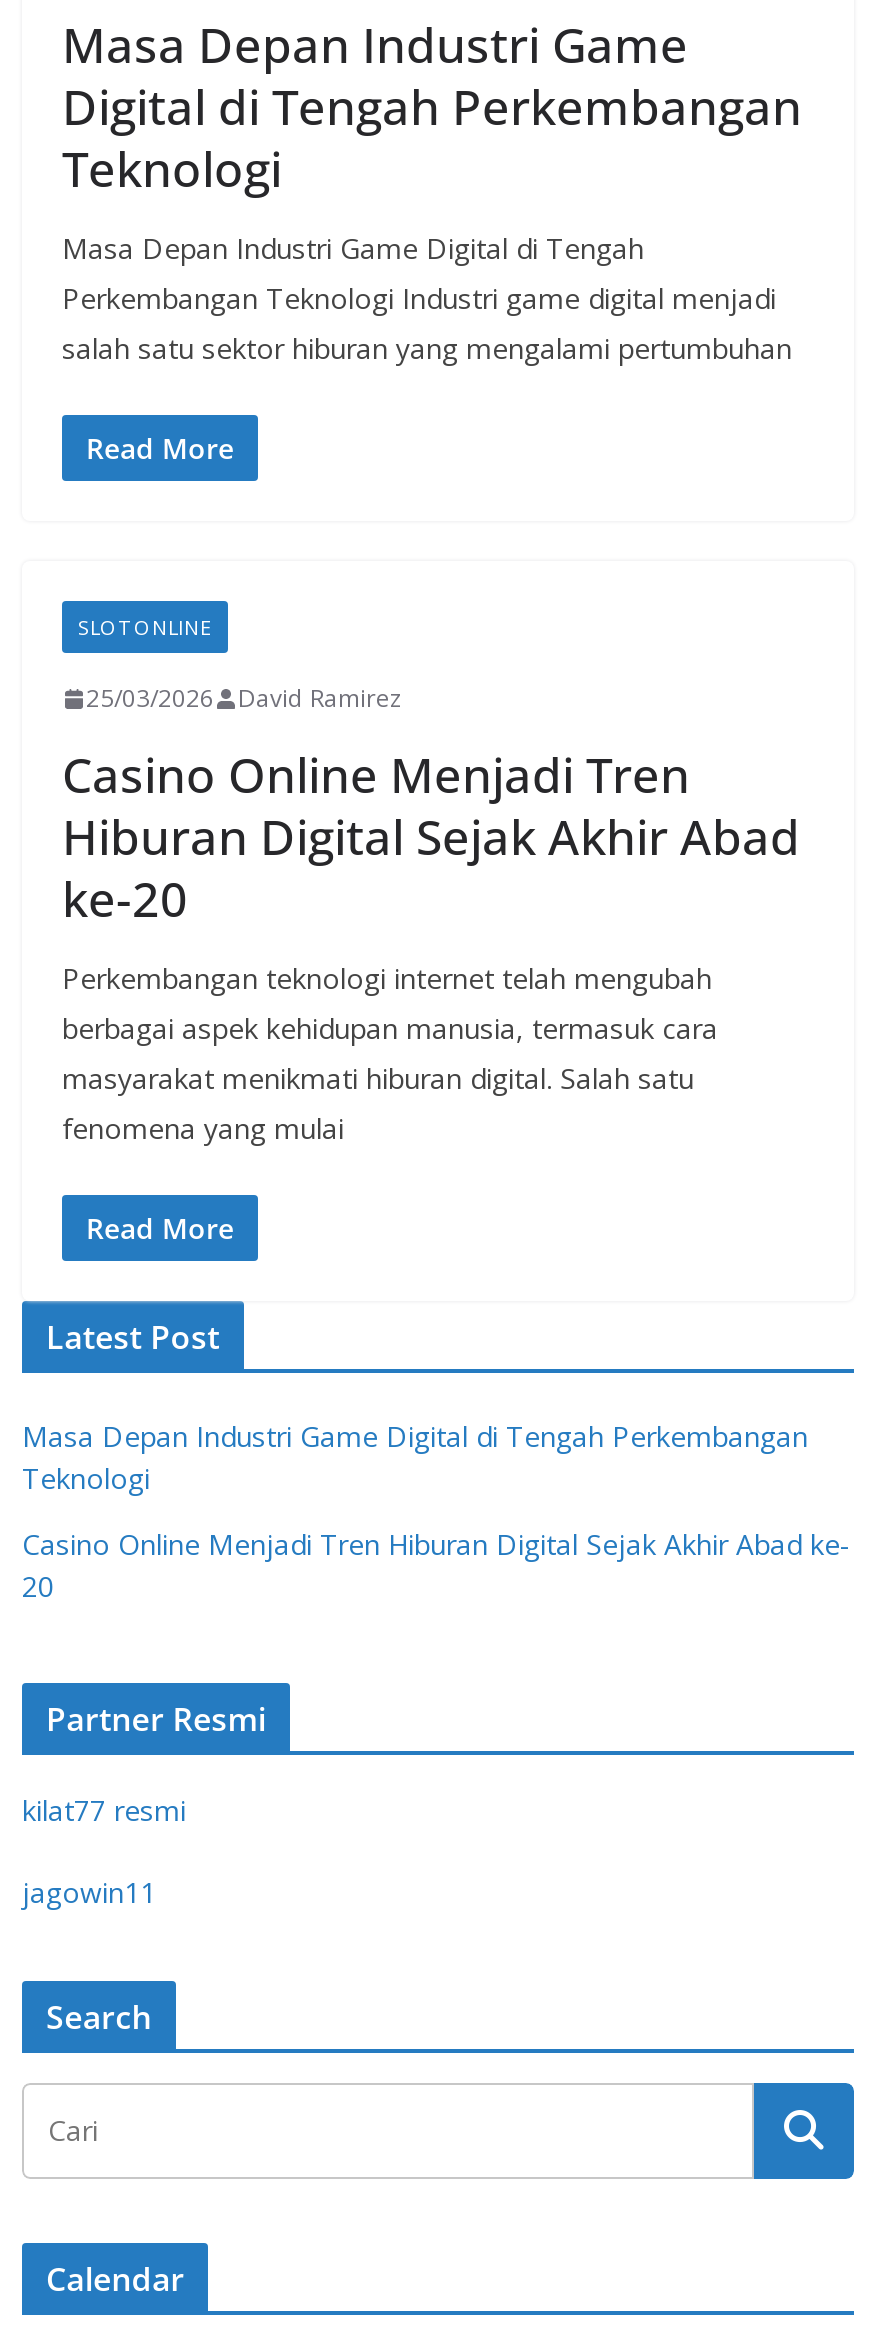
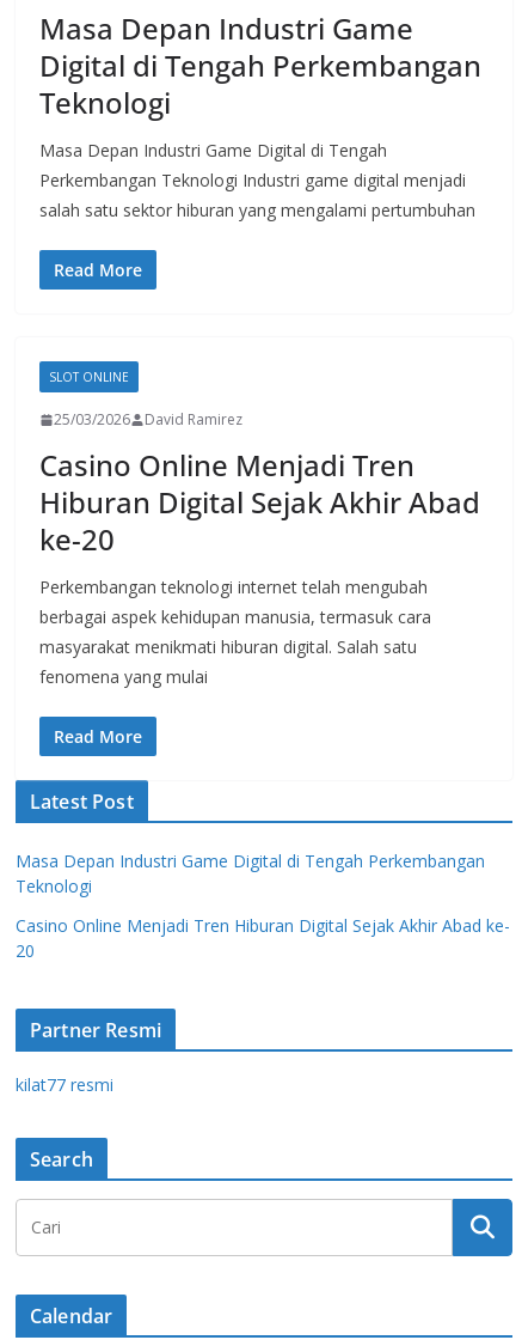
- jagowin11
